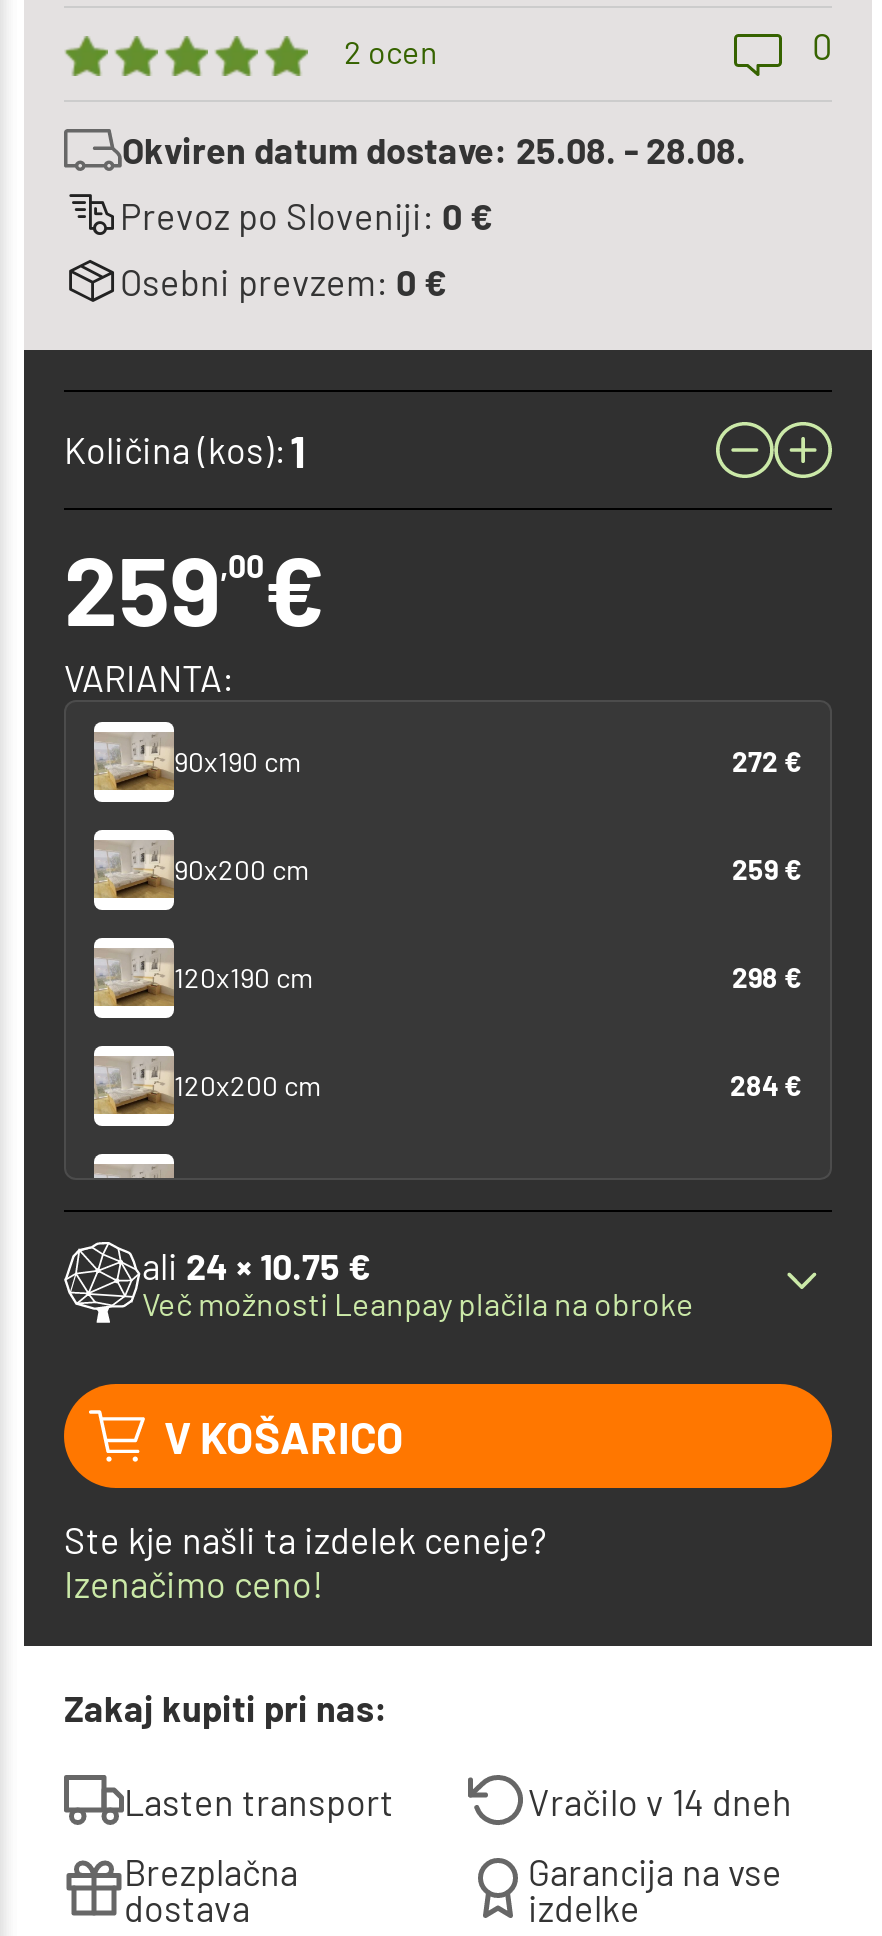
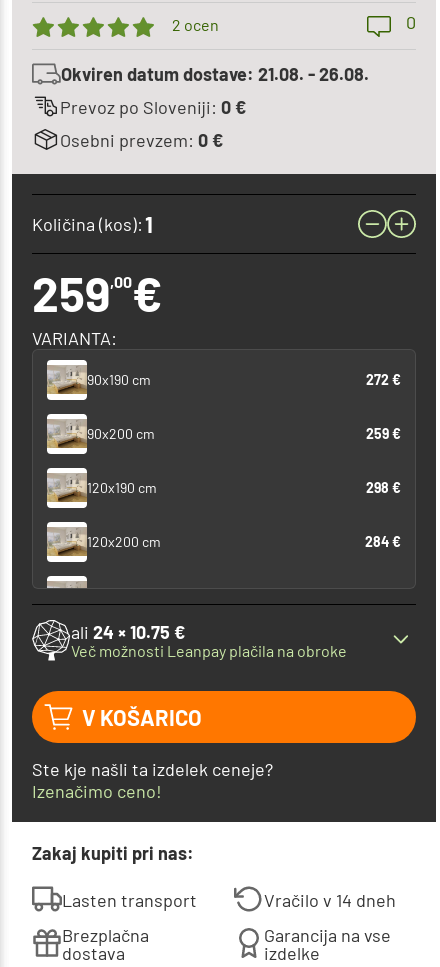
- Okviren datum dostave: 25.08. - 28.08.
+ Okviren datum dostave: 21.08. - 26.08.
